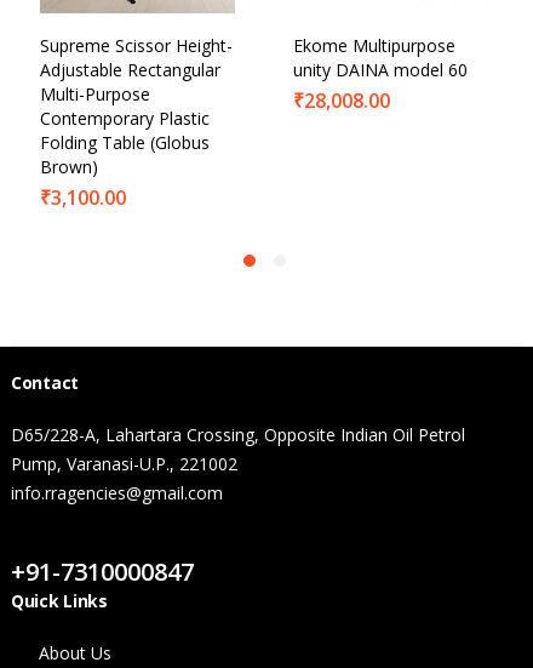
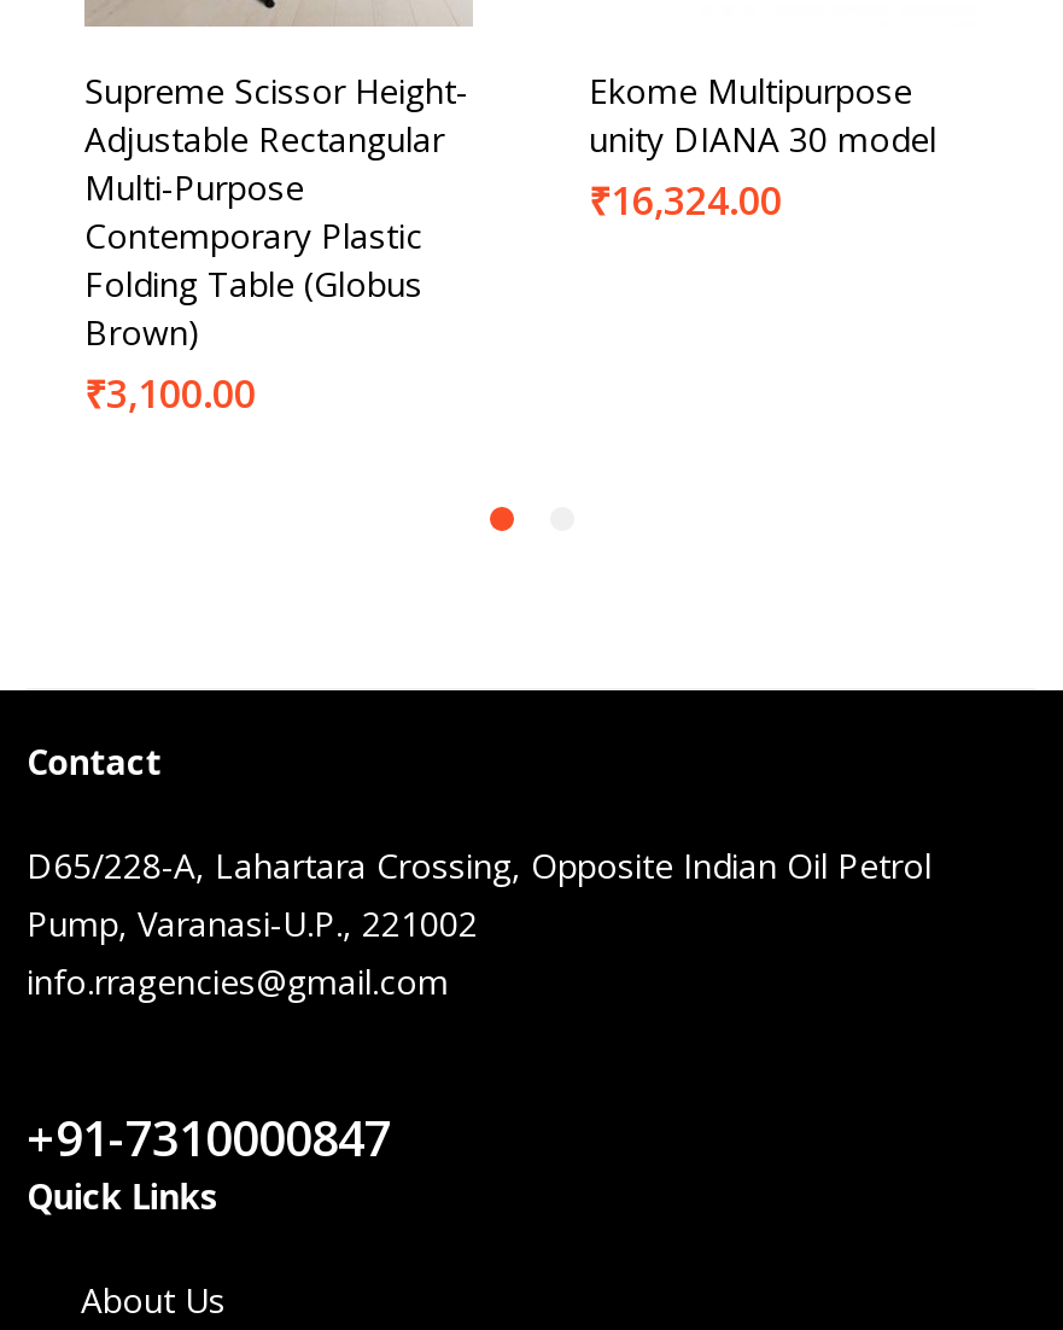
- unity DAINA model 60
+ unity DIANA 30 model

- ₹28,008.00
+ ₹16,324.00
